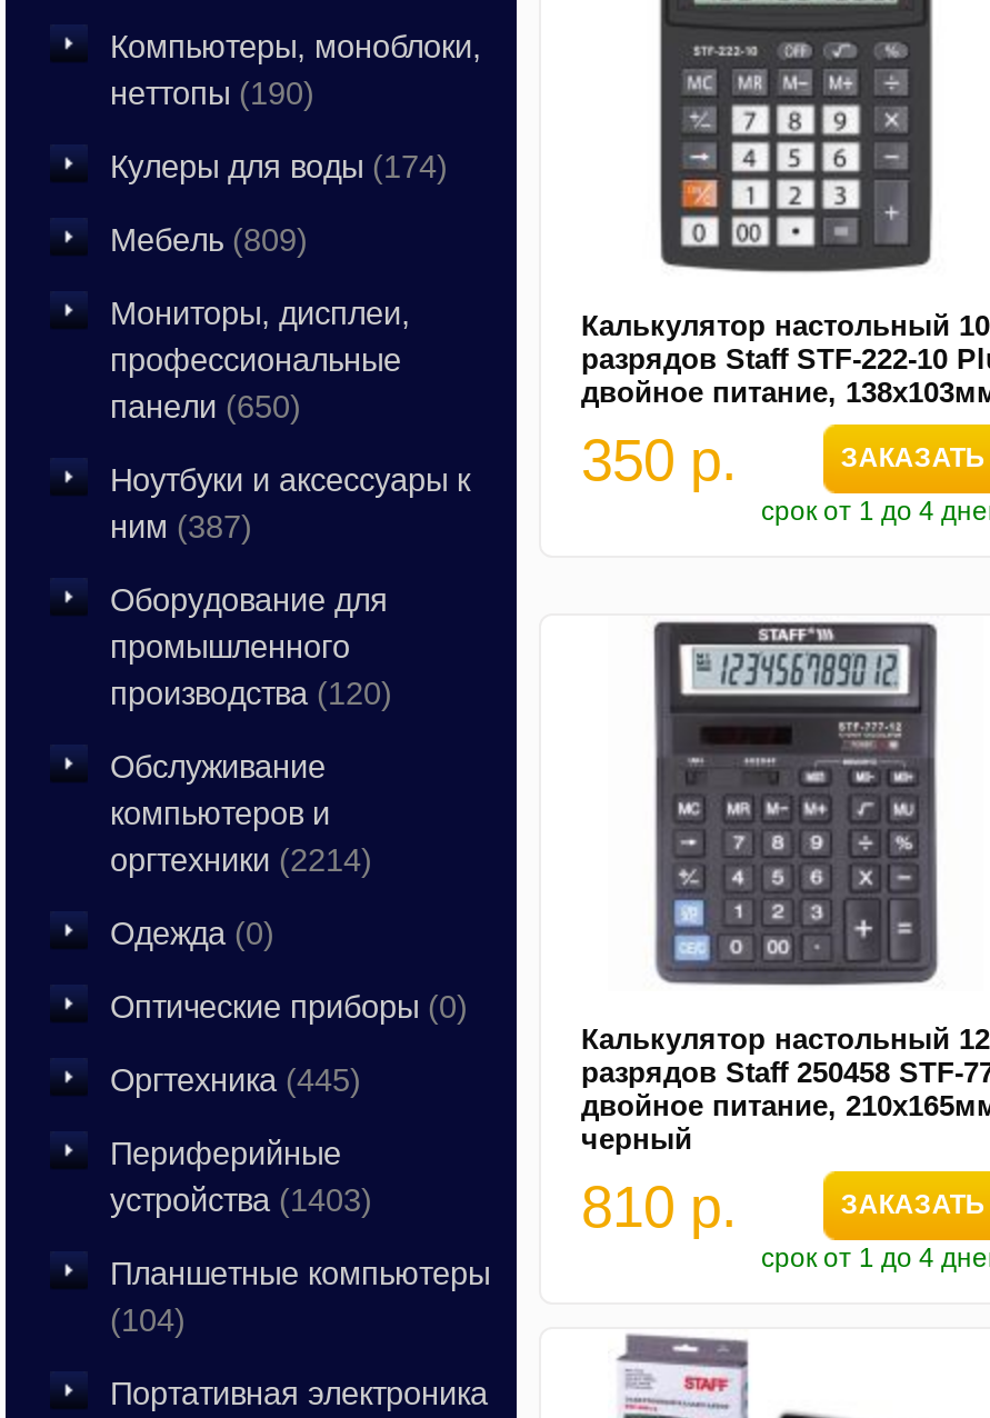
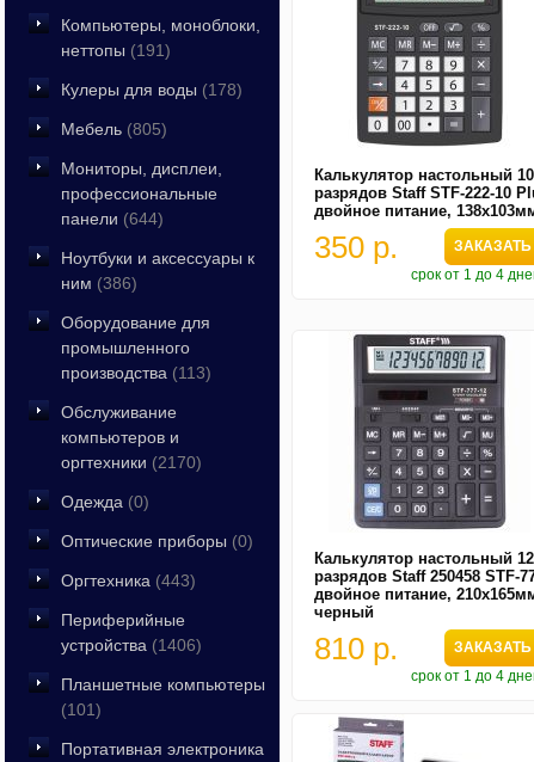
- неттопы (190)
+ неттопы (191)

- Кулеры для воды (174)
+ Кулеры для воды (178)

- Мебель (809)
+ Мебель (805)

- панели (650)
+ панели (644)

- ним (387)
+ ним (386)

- производства (120)
+ производства (113)

- оргтехники (2214)
+ оргтехники (2170)

- Оргтехника (445)
+ Оргтехника (443)

- устройства (1403)
+ устройства (1406)

- (104)
+ (101)
